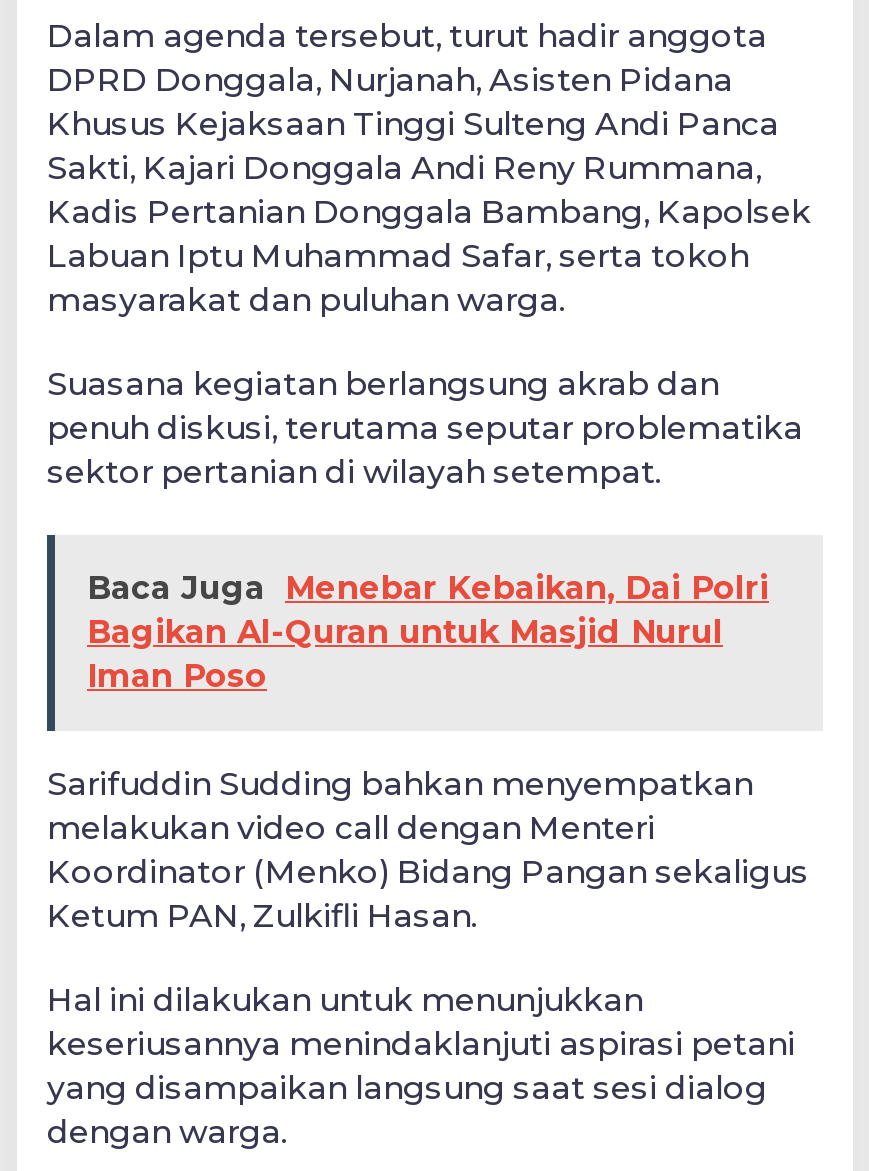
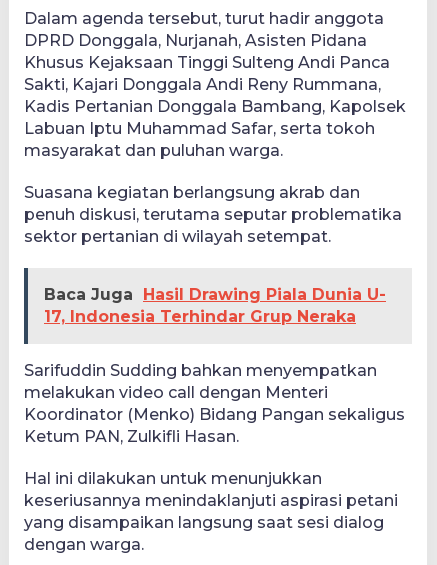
- Baca Juga Menebar Kebaikan, Dai Polri
- Bagikan Al-Quran untuk Masjid Nurul
- Iman Poso
+ Baca Juga Hasil Drawing Piala Dunia U-
+ 17, Indonesia Terhindar Grup Neraka
